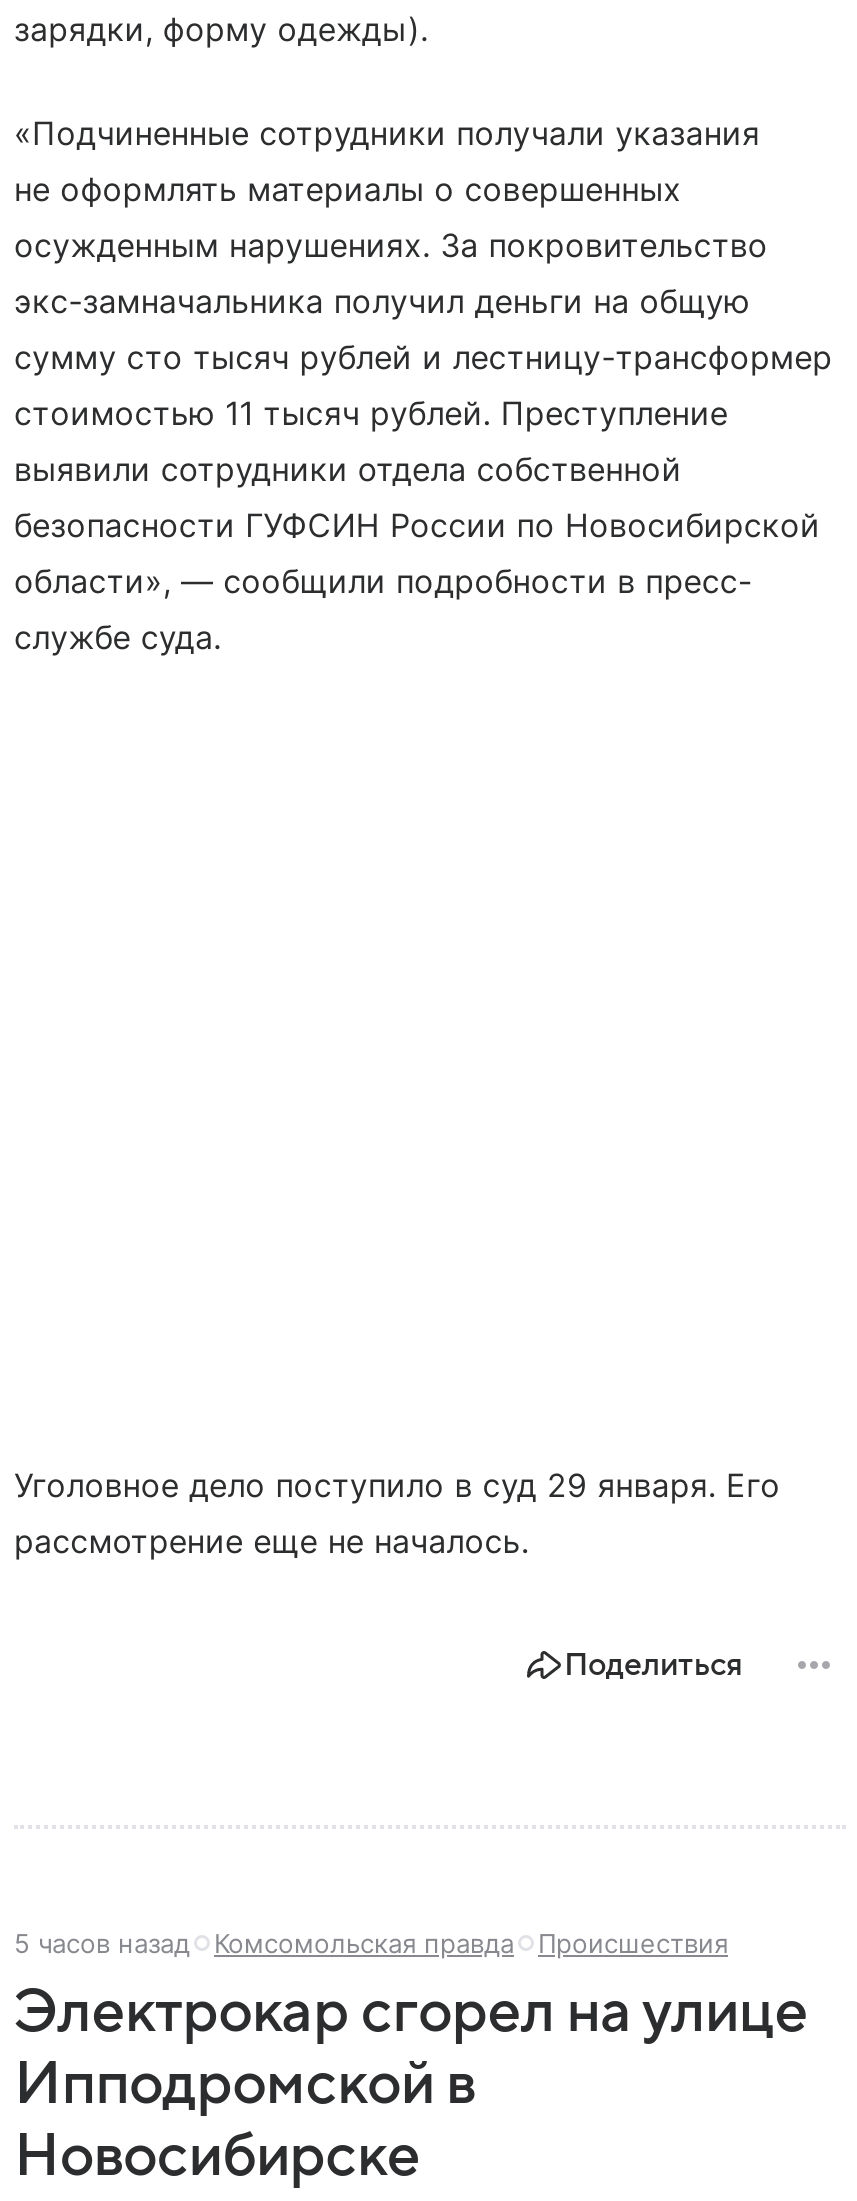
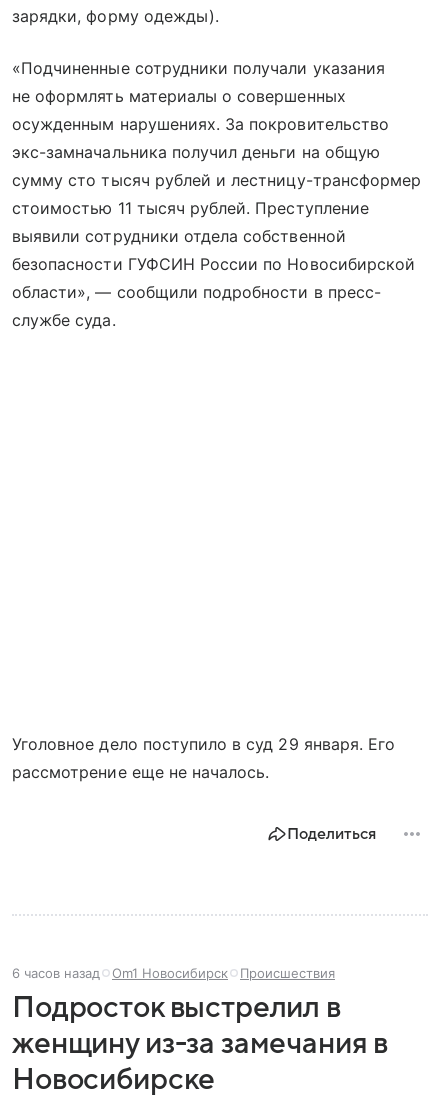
- 5 часов назад
- Комсомольская правда
+ 6 часов назад
+ Om1 Новосибирск

- Электрокар сгорел на улице
- Ипподромской в
+ Подросток выстрелил в
+ женщину из-за замечания в
